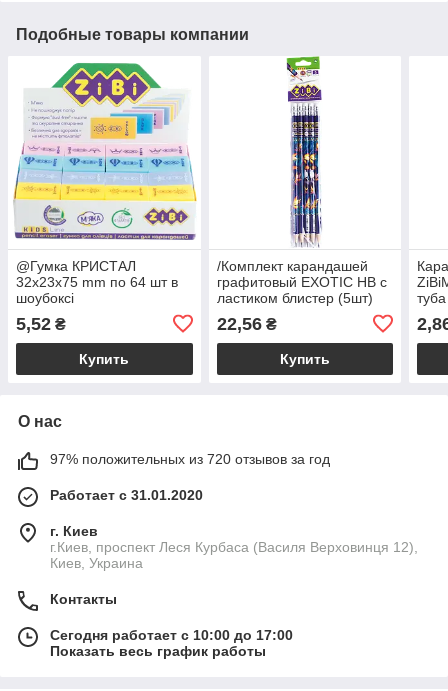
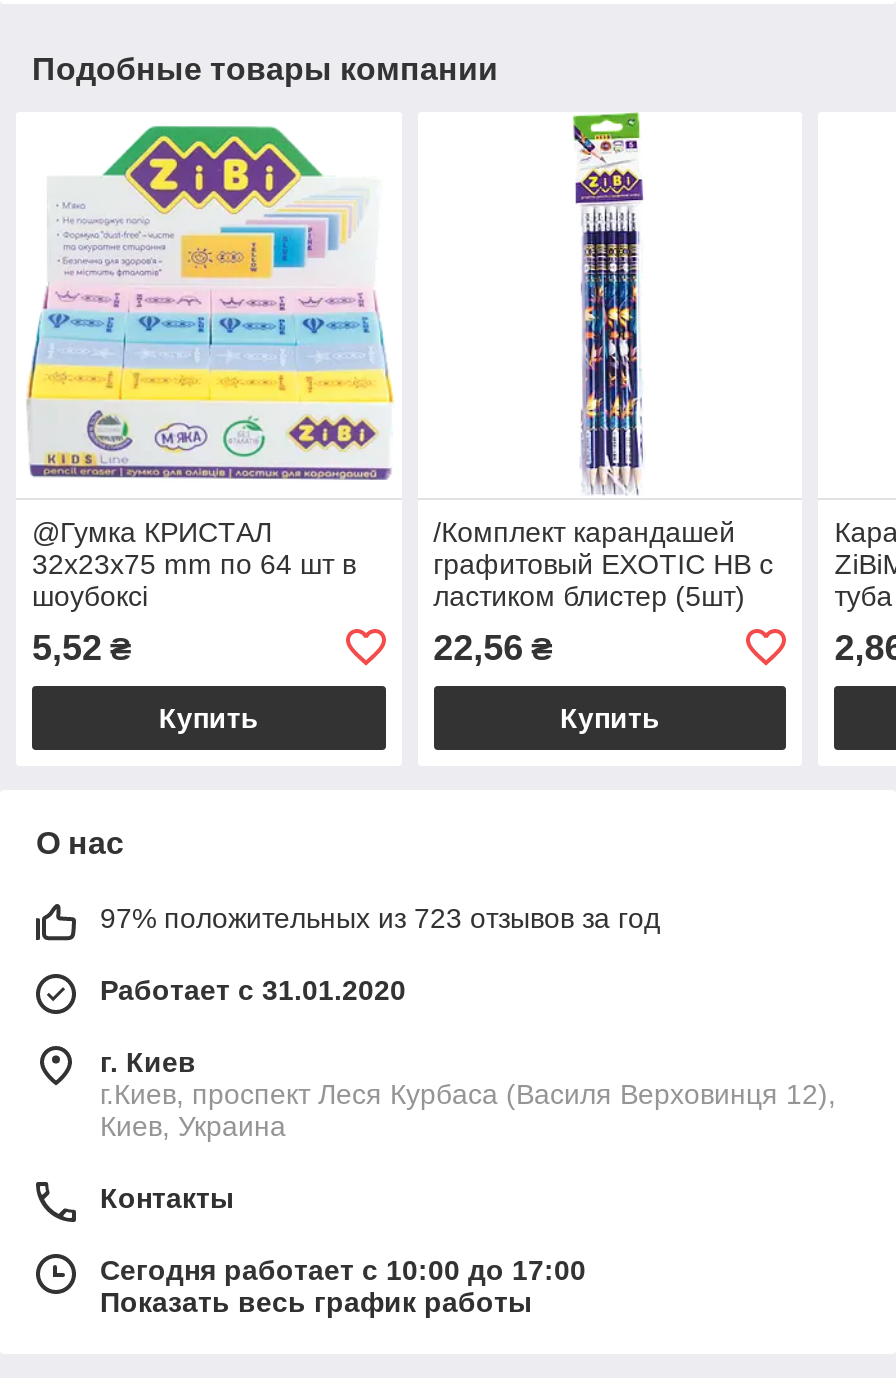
- 97% положительных из 720 отзывов за год
+ 97% положительных из 723 отзывов за год
